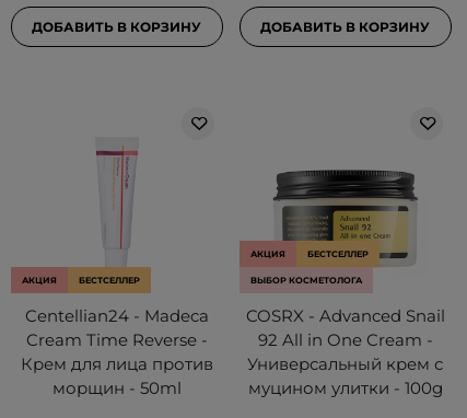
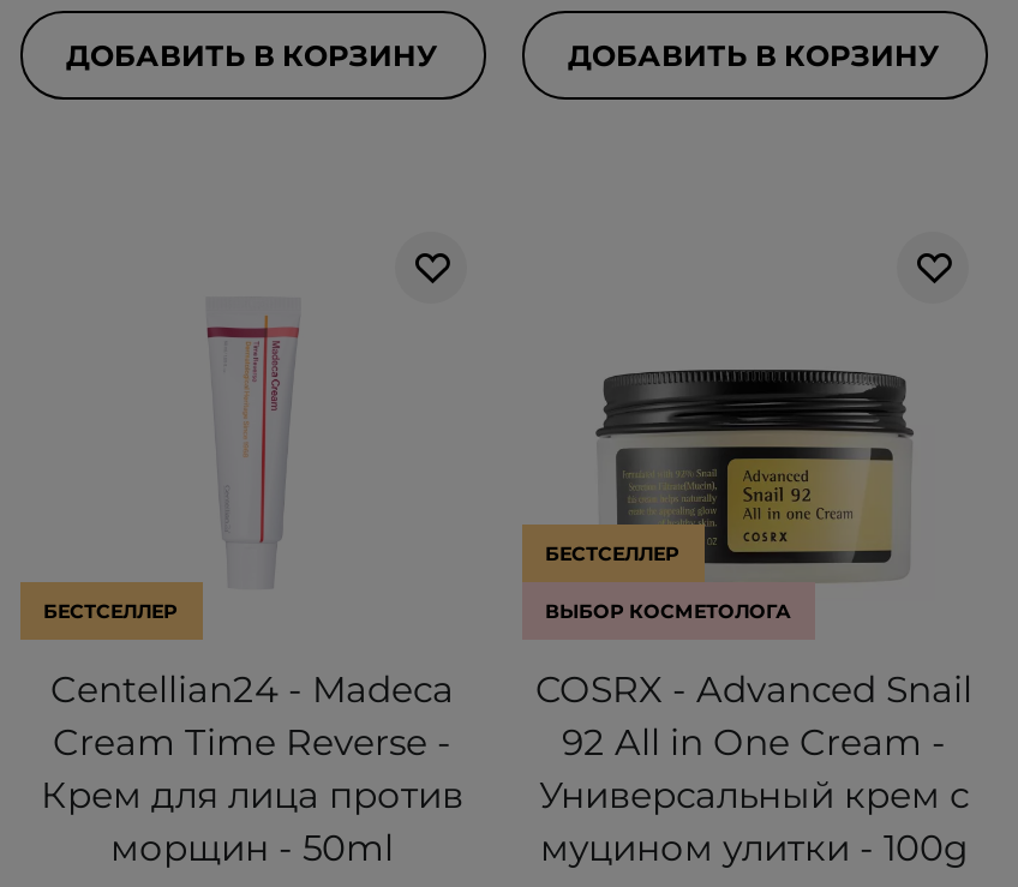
- АКЦИЯ

- АКЦИЯ
